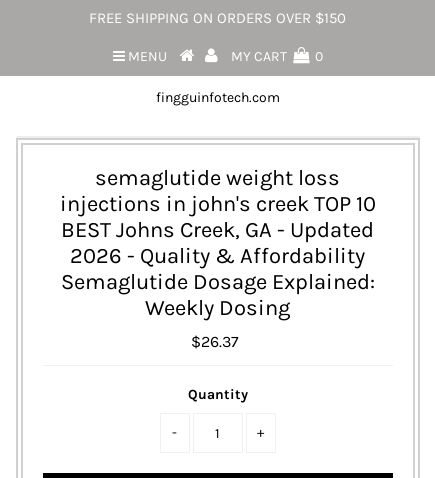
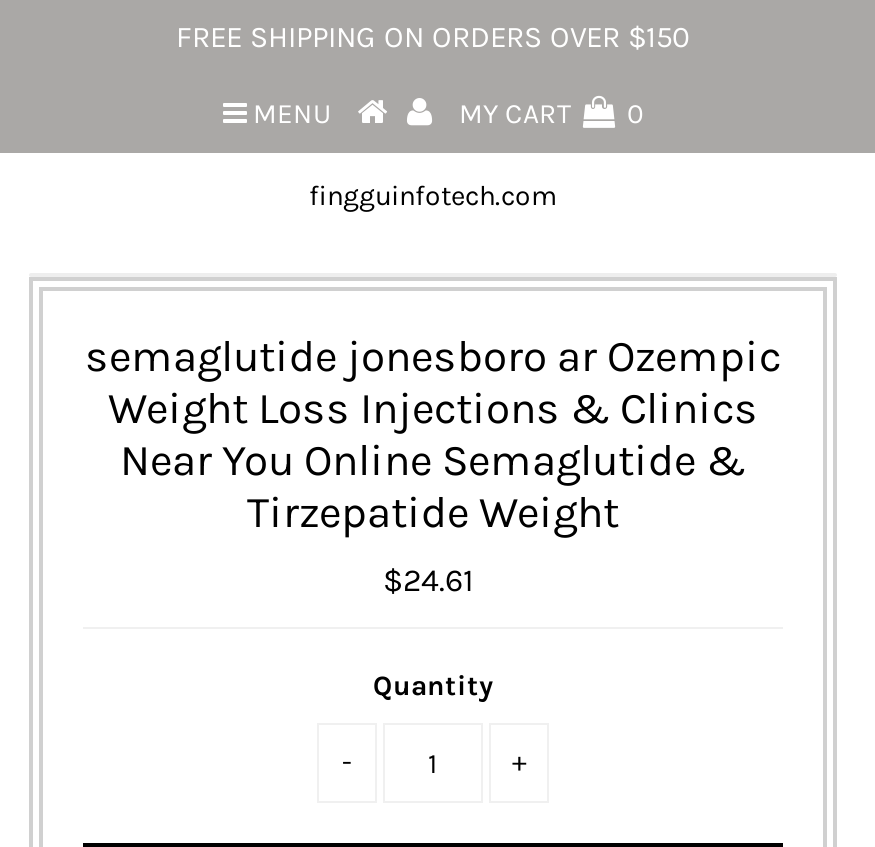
- semaglutide weight loss
- injections in john's creek TOP 10
- BEST Johns Creek, GA - Updated
- 2026 - Quality & Affordability
- Semaglutide Dosage Explained:
- Weekly Dosing
- $26.37
+ semaglutide jonesboro ar Ozempic
+ Weight Loss Injections & Clinics
+ Near You Online Semaglutide &
+ Tirzepatide Weight
+ $24.61
